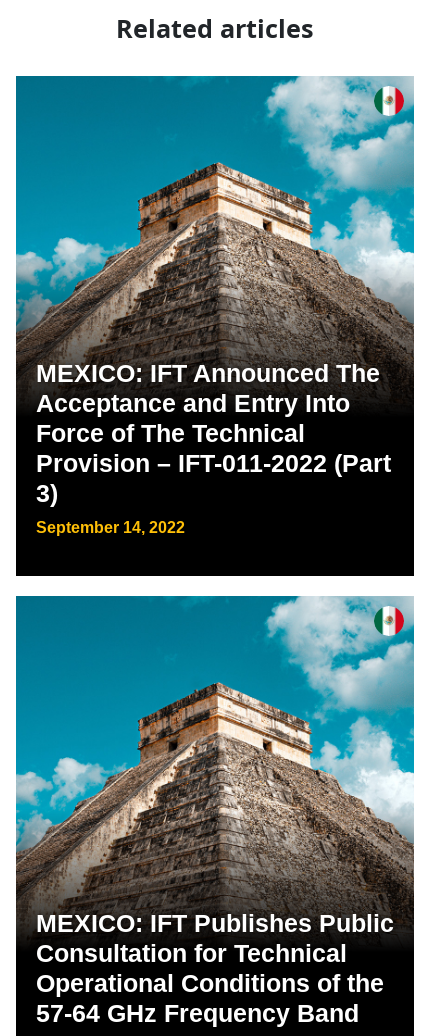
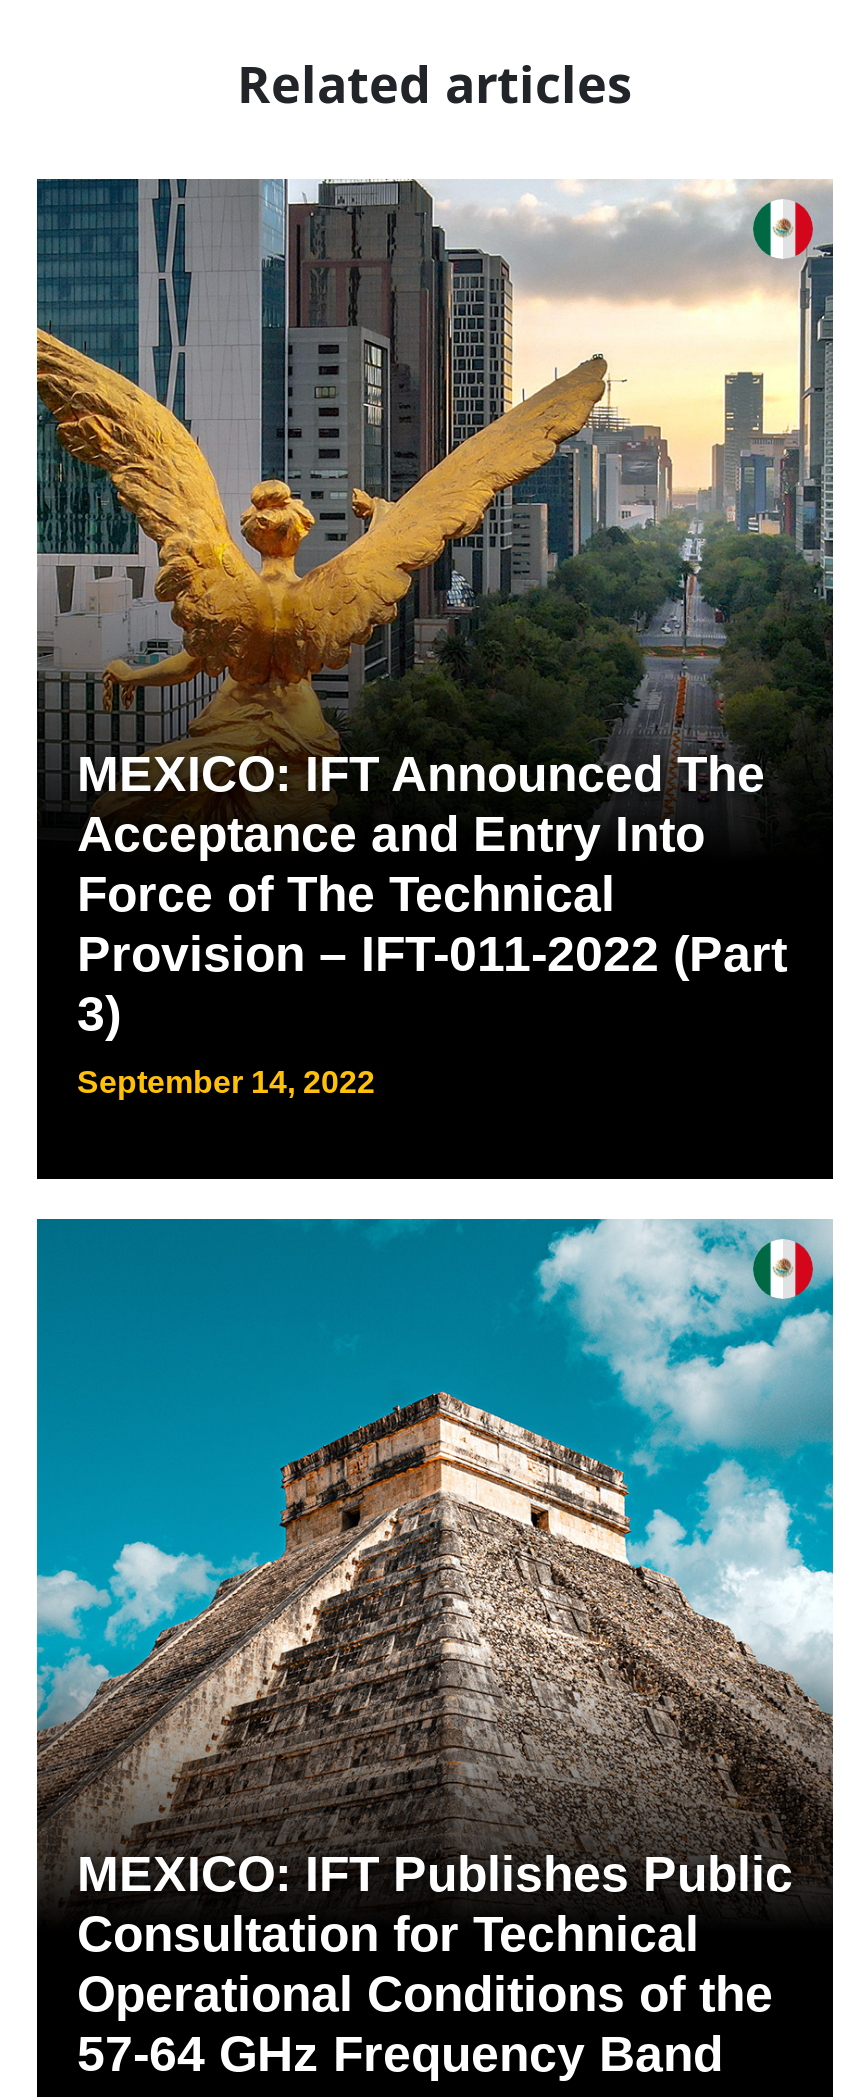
- [image]
+ [image]
